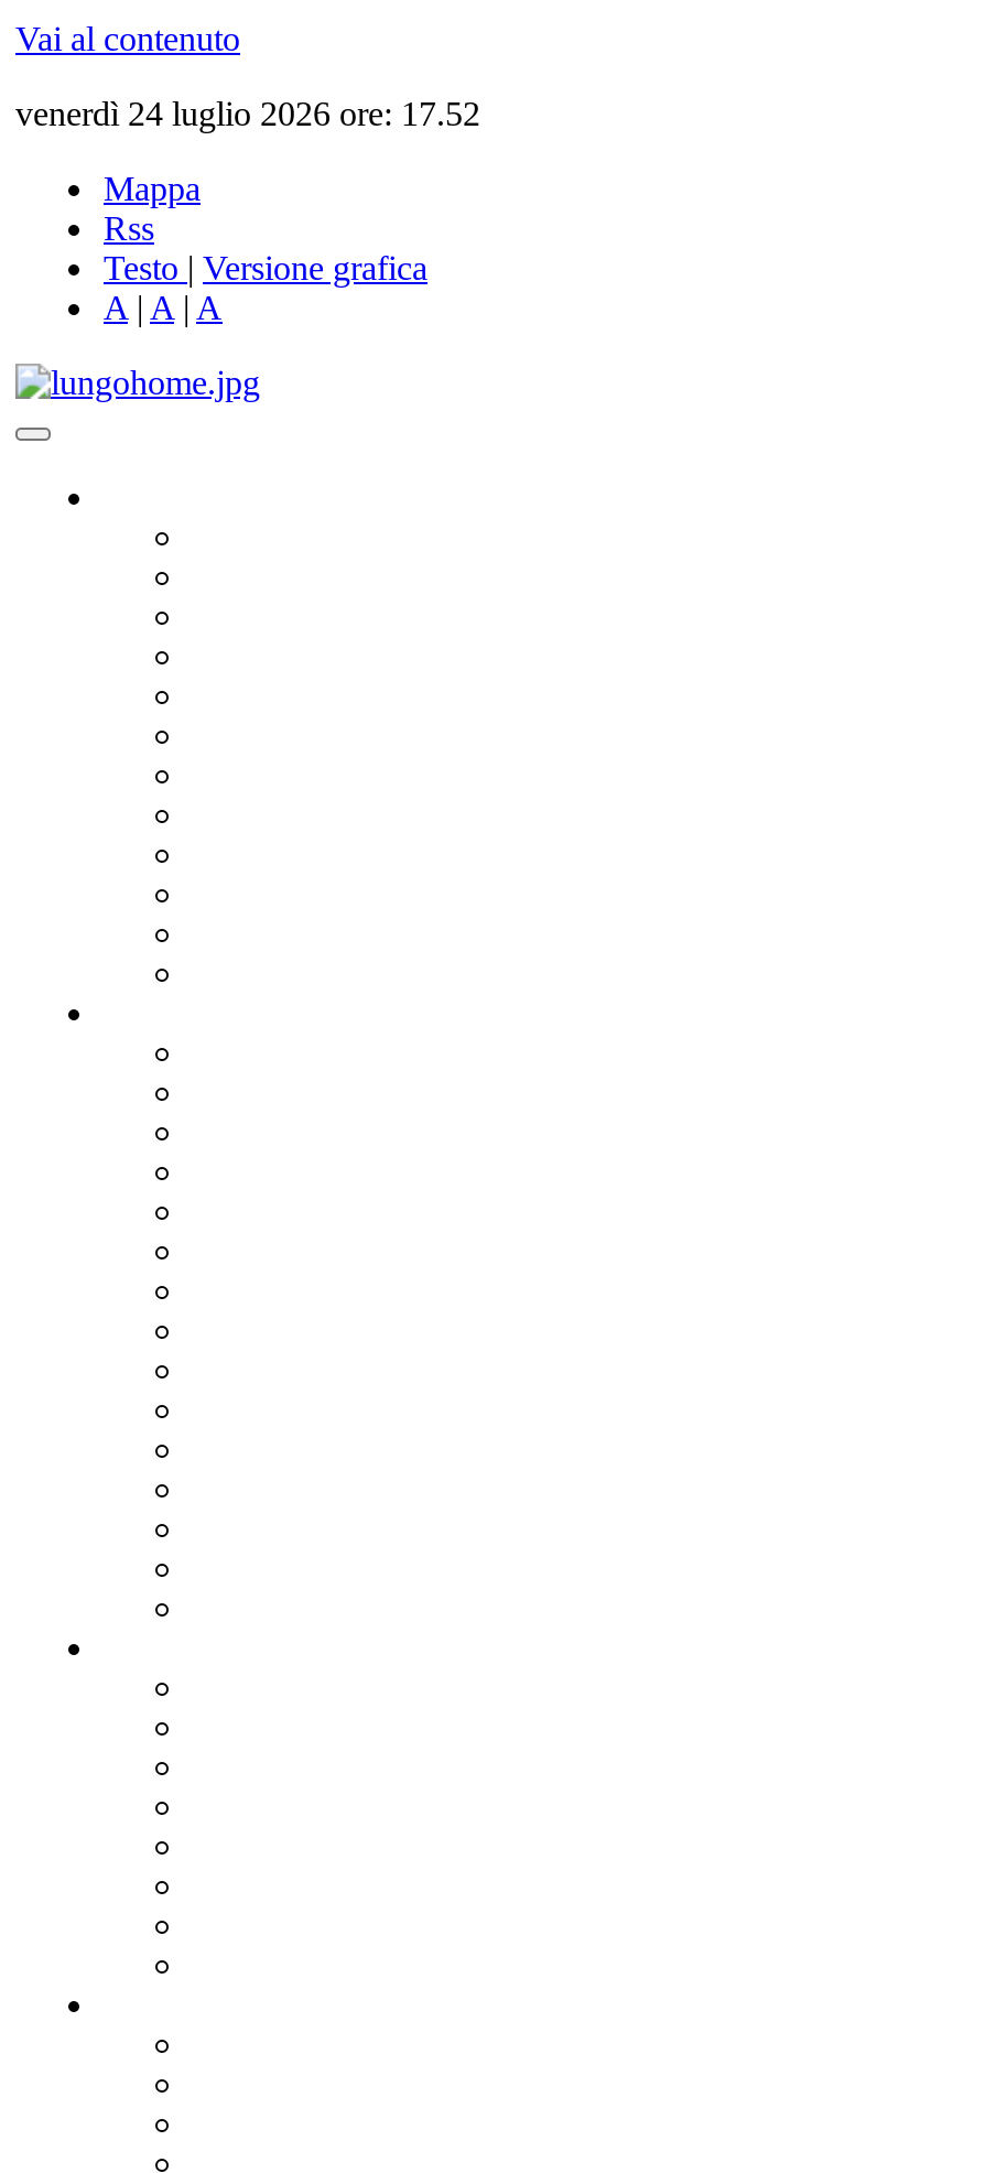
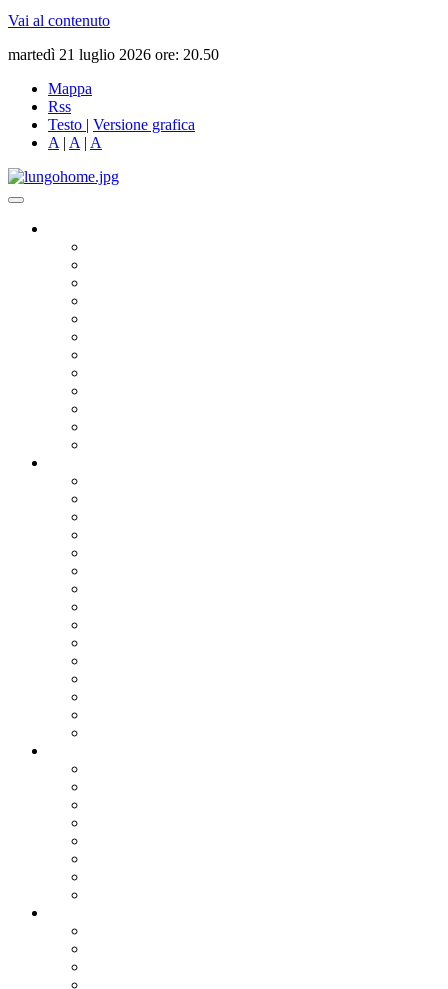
- venerdì 24 luglio 2026 ore: 17.52
+ martedì 21 luglio 2026 ore: 20.50
